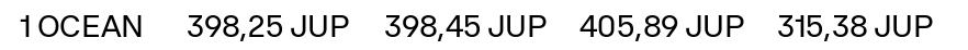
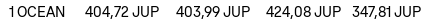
- 398,25 JUP
+ 404,72 JUP

- 398,45 JUP
+ 403,99 JUP

- 405,89 JUP
+ 424,08 JUP

- 315,38 JUP
+ 347,81 JUP
